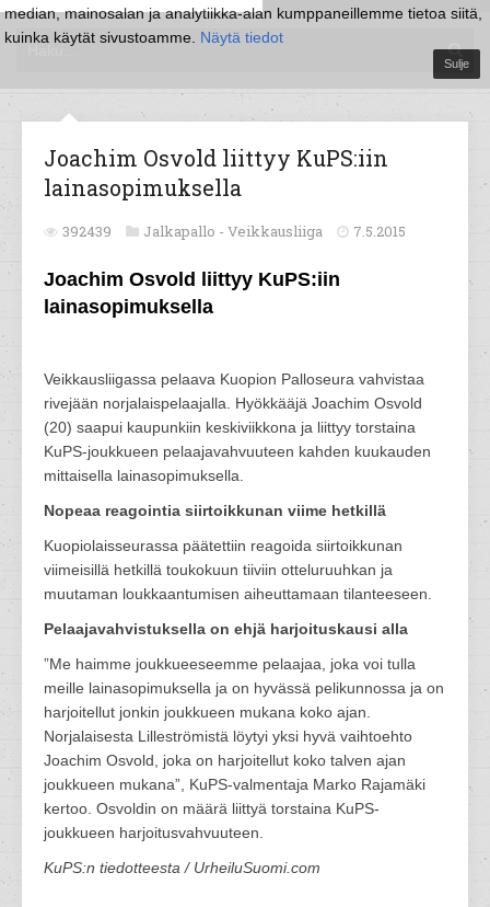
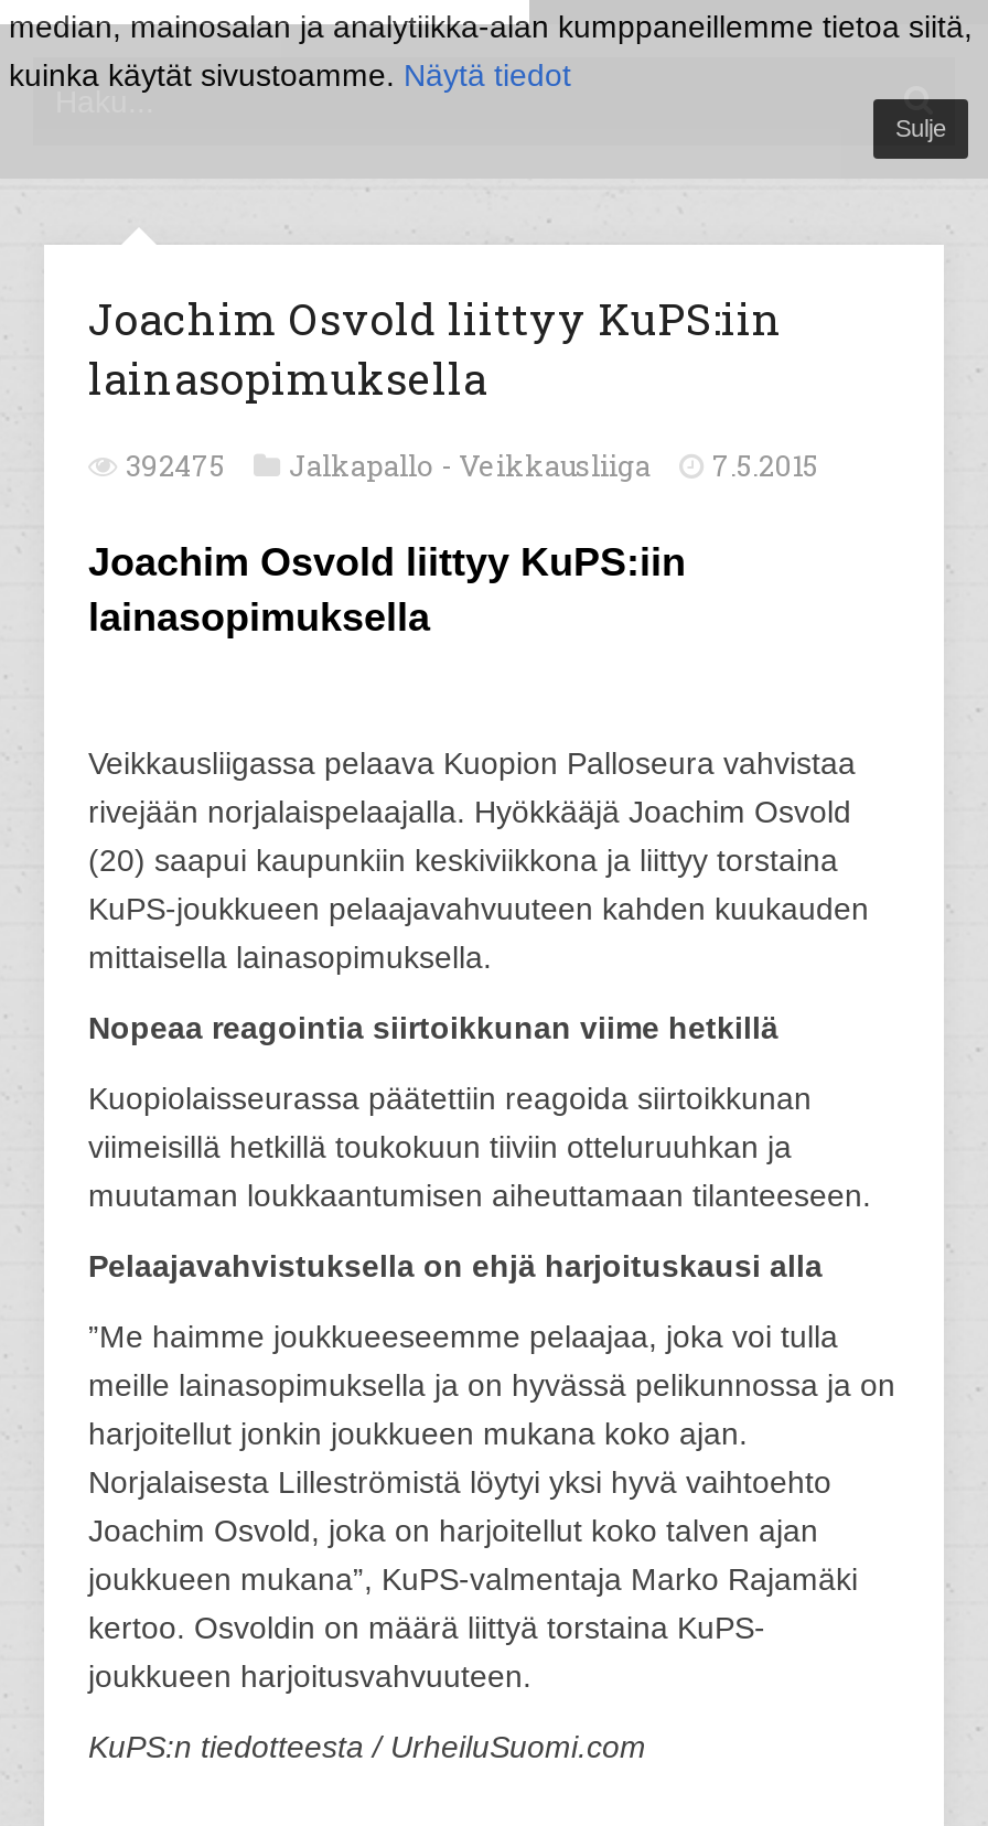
- 392439 Jalkapallo - Veikkausliiga 7.5.2015
+ 392475 Jalkapallo - Veikkausliiga 7.5.2015
